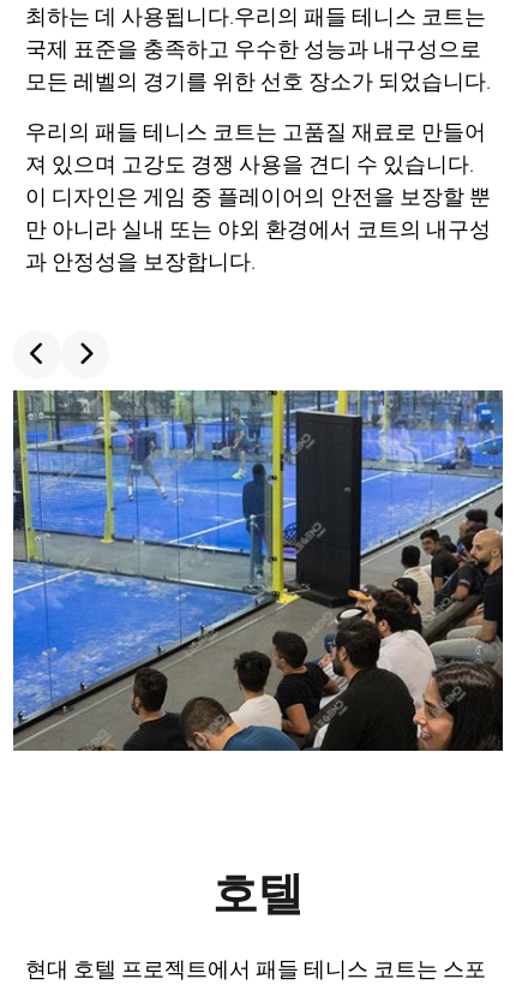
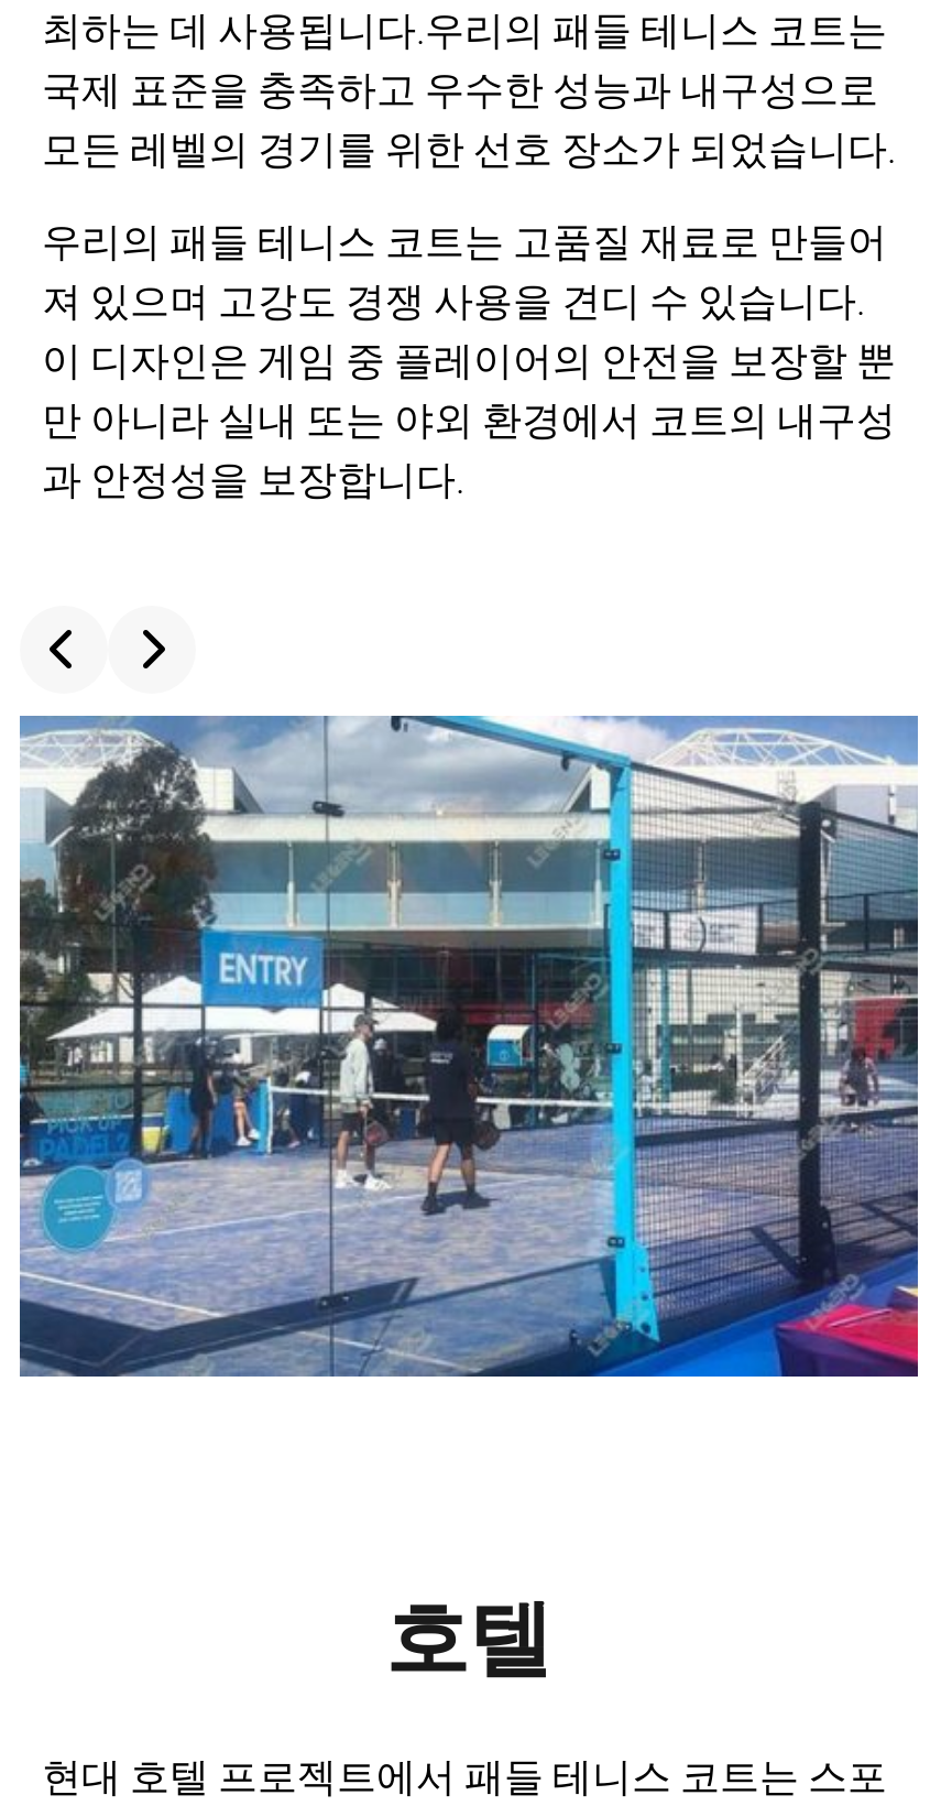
- [image]
+ [image]
